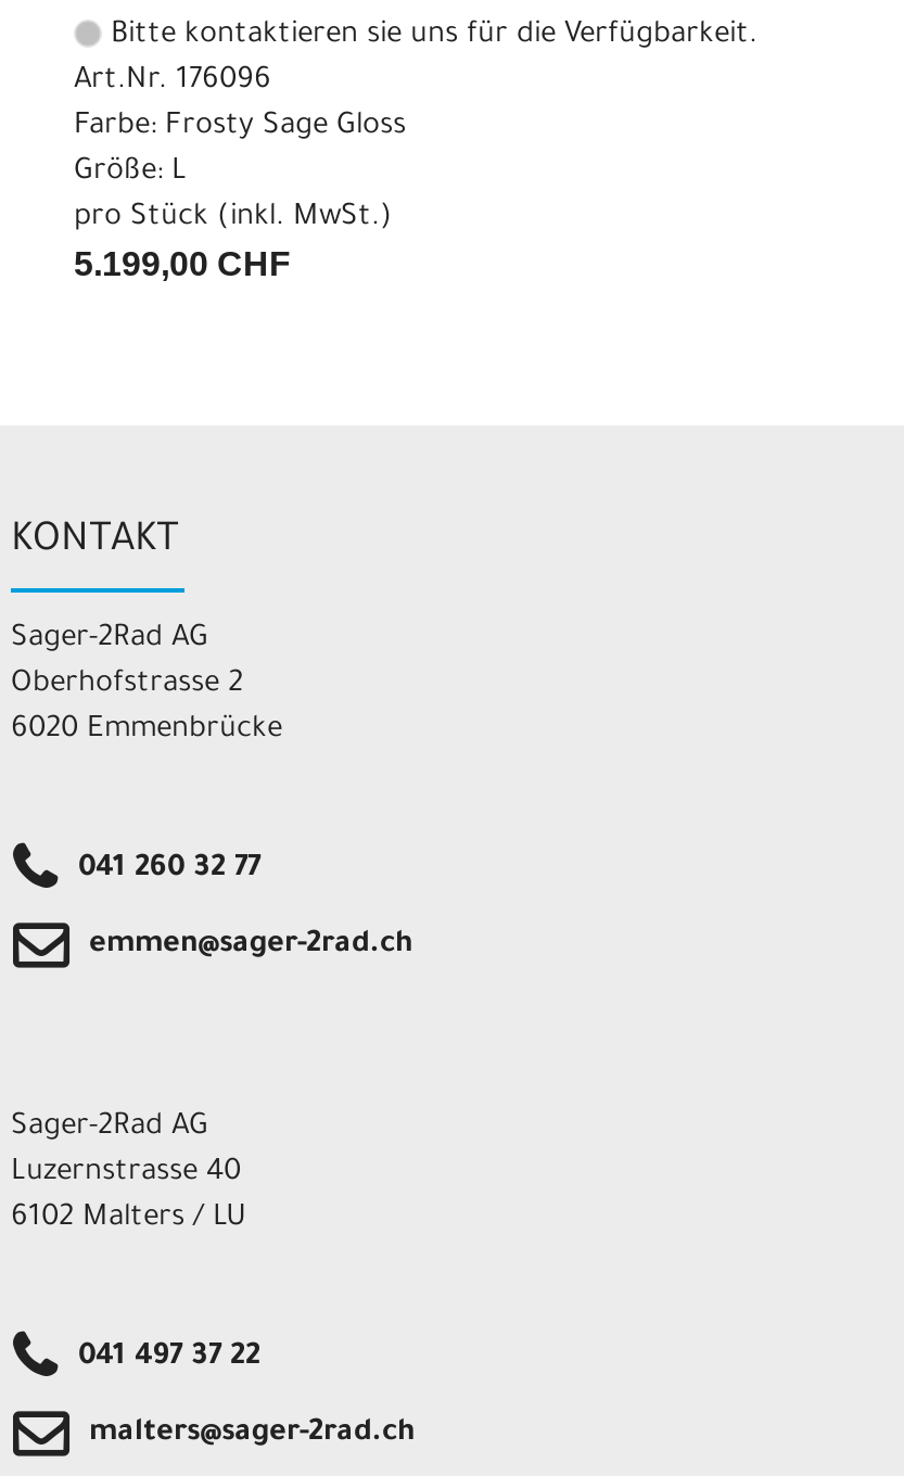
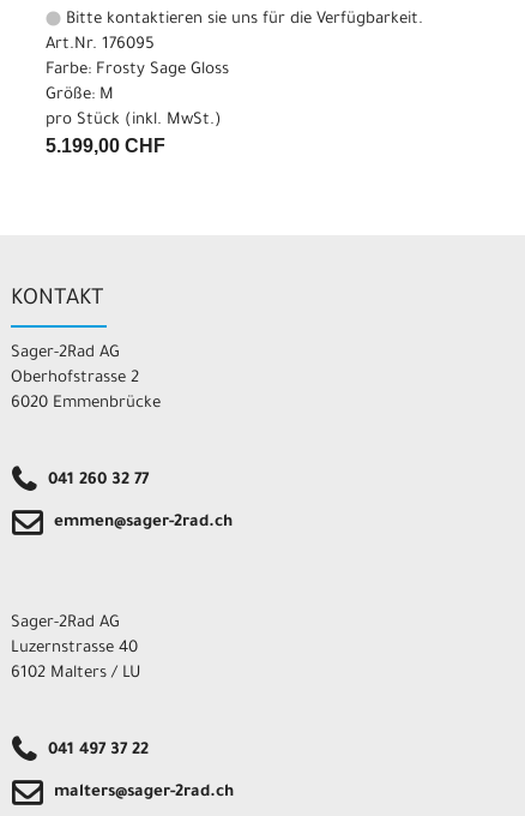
- Art.Nr. 176096
+ Art.Nr. 176095

- Größe: L
+ Größe: M
